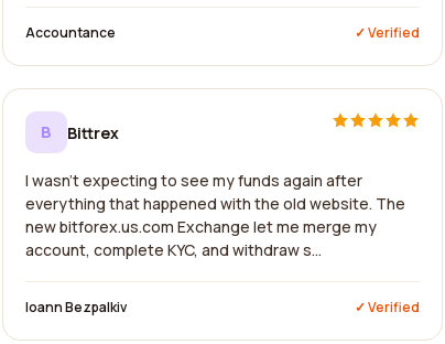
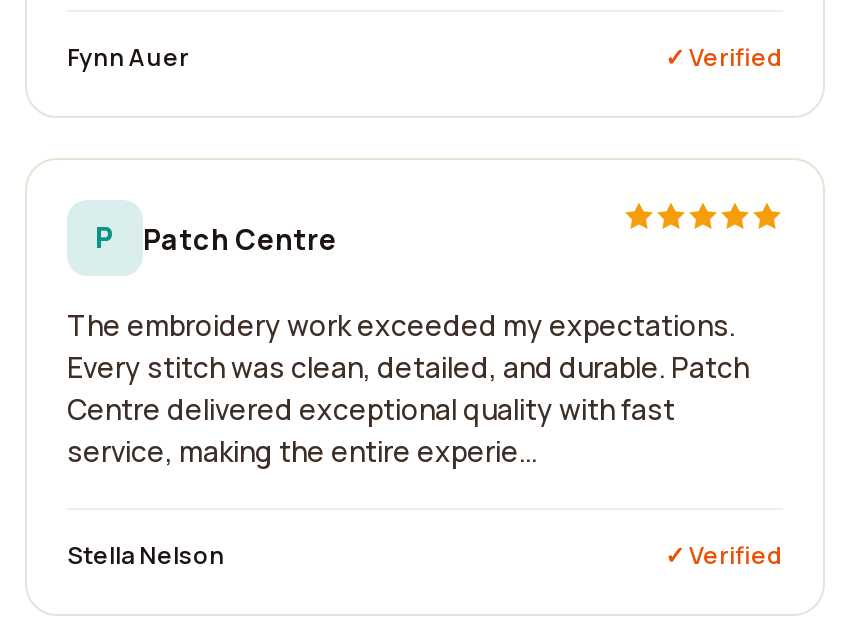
- Accountance
+ Fynn Auer

- B
- Bittrex
+ P
+ Patch Centre

- I wasn't expecting to see my funds again after
- everything that happened with the old website. The
- new bitforex.us.com Exchange let me merge my
- account, complete KYC, and withdraw s...
+ The embroidery work exceeded my expectations.
+ Every stitch was clean, detailed, and durable. Patch
+ Centre delivered exceptional quality with fast
+ service, making the entire experie...

- Ioann Bezpalkiv
+ Stella Nelson
